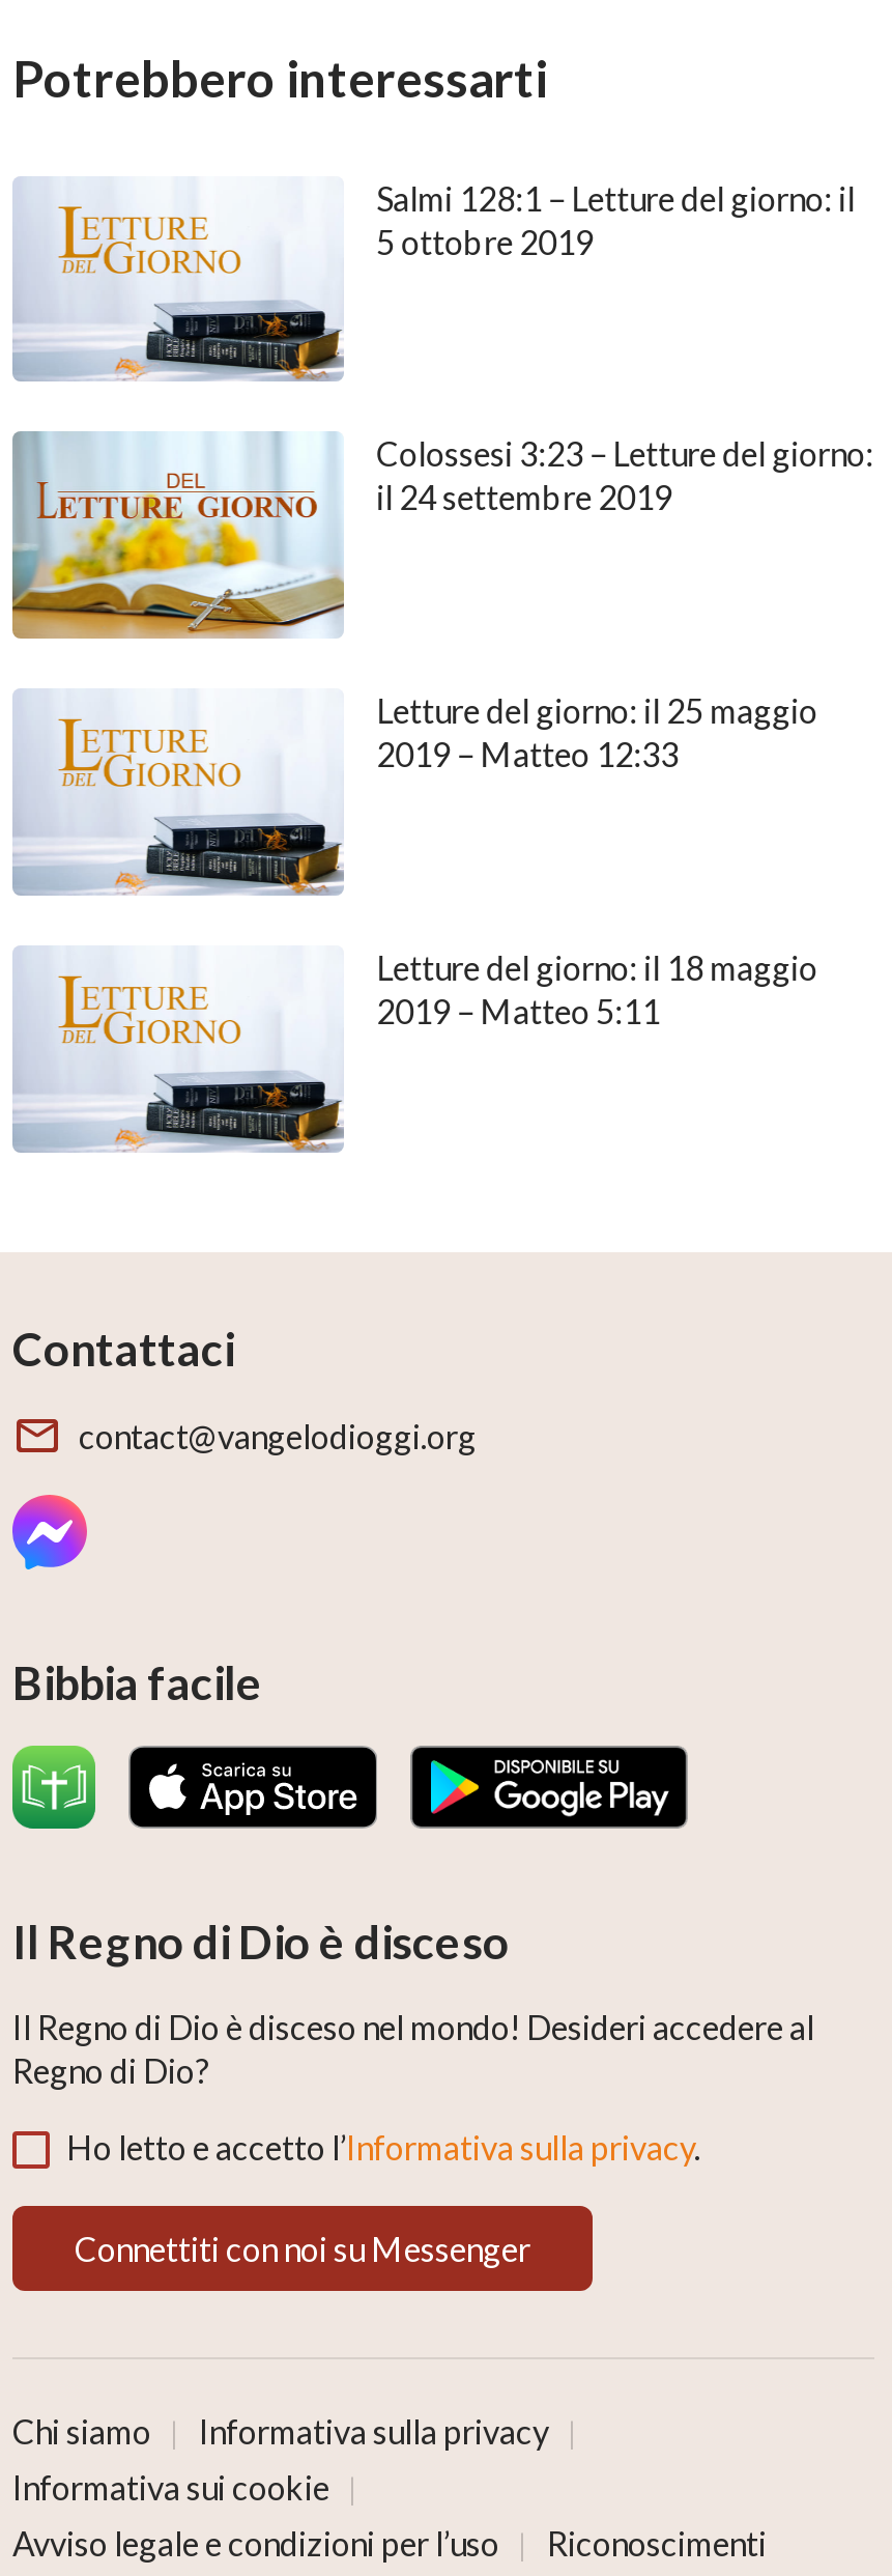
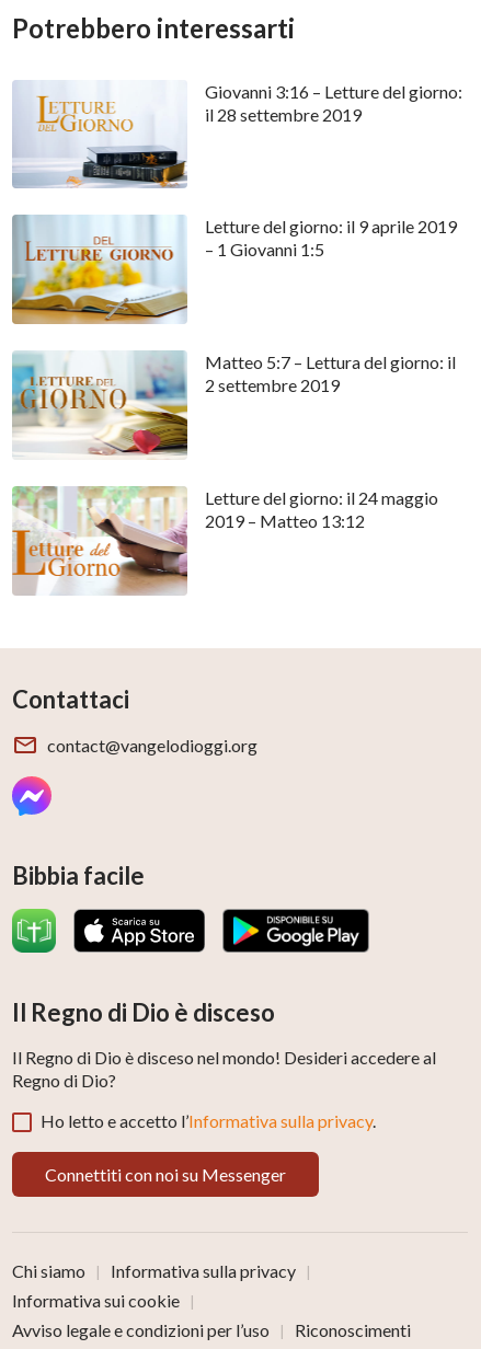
- Salmi 128:1 – Letture del giorno: il
- 5 ottobre 2019
+ Giovanni 3:16 – Letture del giorno:
+ il 28 settembre 2019

- Colossesi 3:23 – Letture del giorno:
- il 24 settembre 2019
+ Letture del giorno: il 9 aprile 2019
+ – 1 Giovanni 1:5

- [image]
- Letture del giorno: il 25 maggio
- 2019 – Matteo 12:33
+ [image]
+ Matteo 5:7 – Lettura del giorno: il
+ 2 settembre 2019

- [image]
- Letture del giorno: il 18 maggio
- 2019 – Matteo 5:11
+ [image]
+ Letture del giorno: il 24 maggio
+ 2019 – Matteo 13:12
